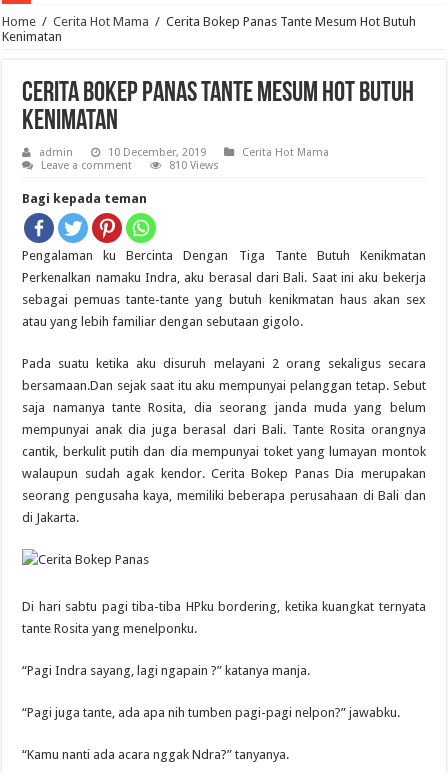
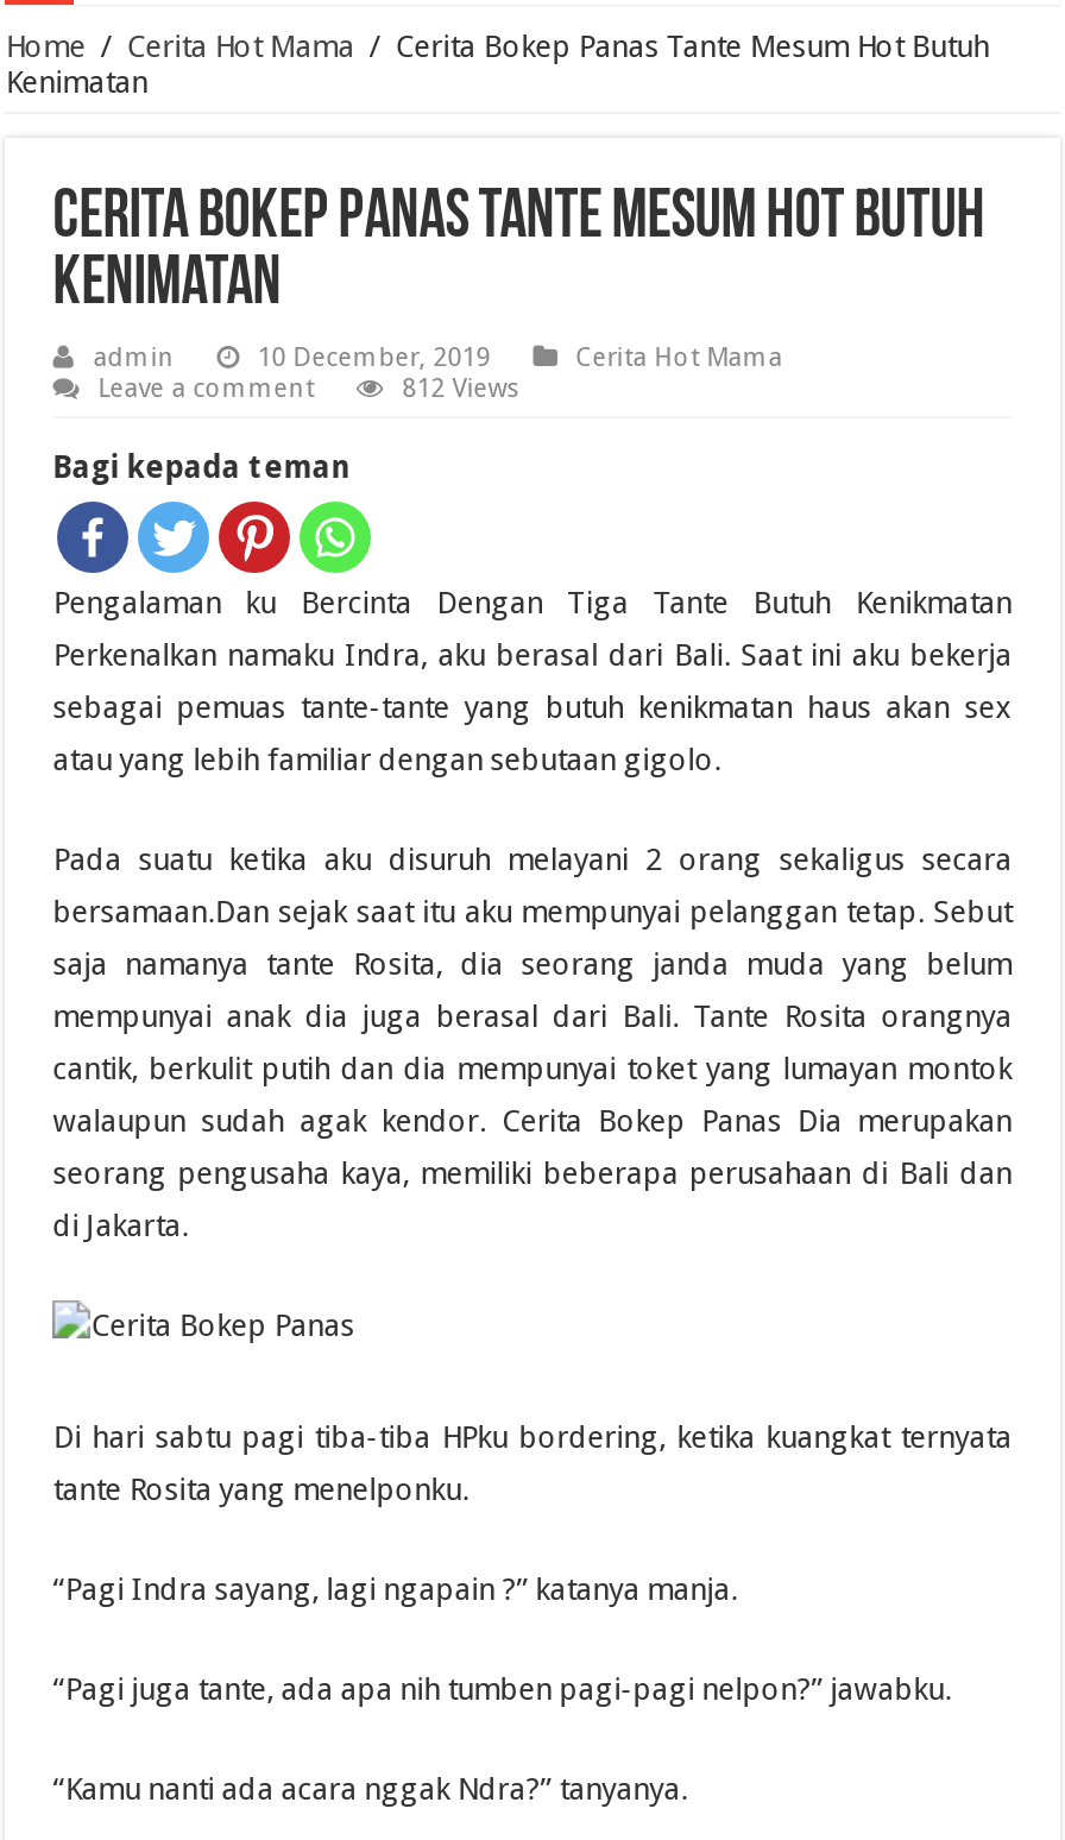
- 810 Views
+ 812 Views
